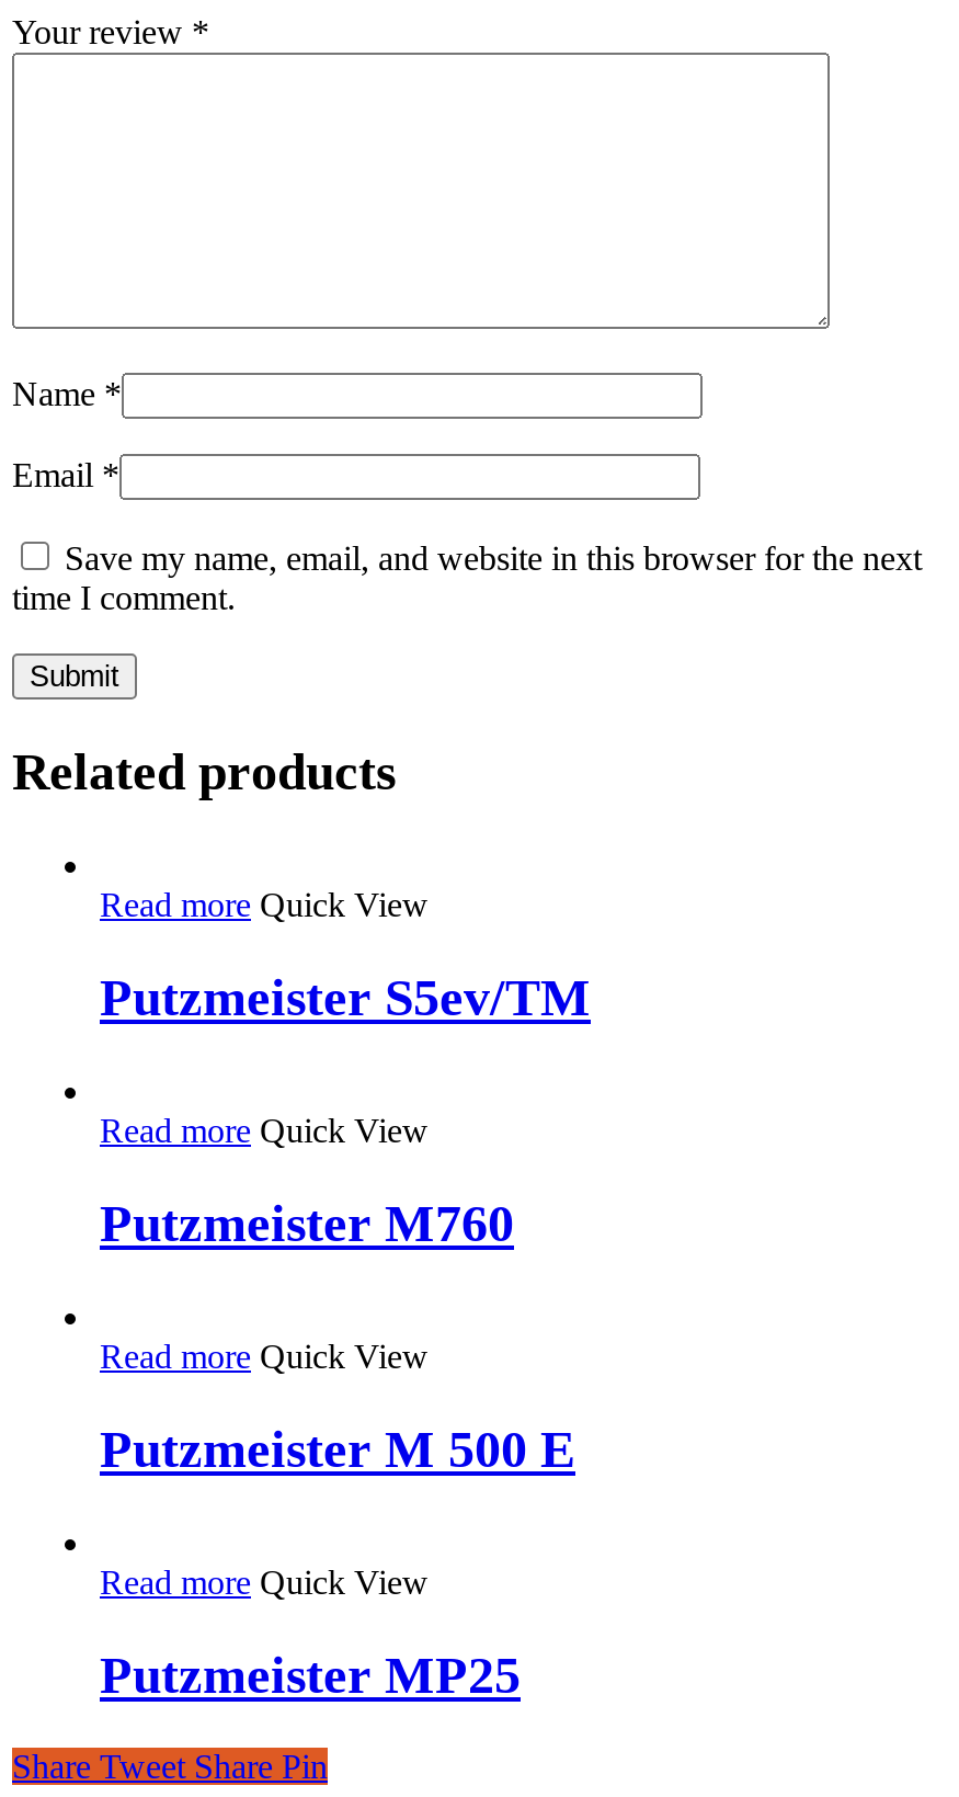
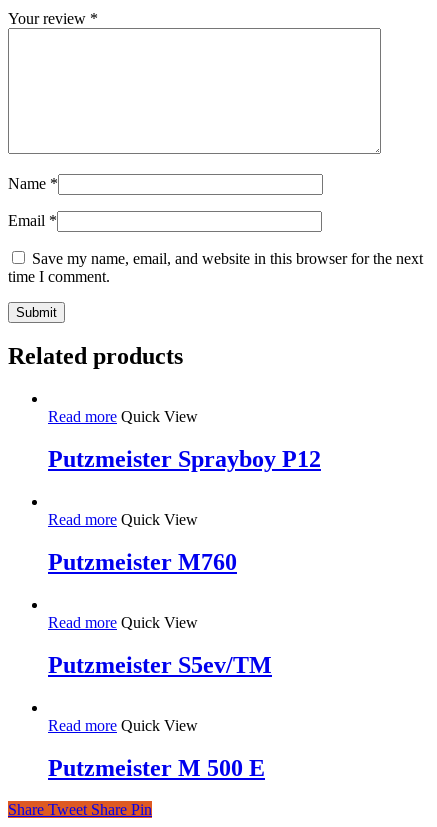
+ Putzmeister Sprayboy P12

moved down: Putzmeister S5ev/TM

moved down: Putzmeister M 500 E

- Putzmeister MP25
